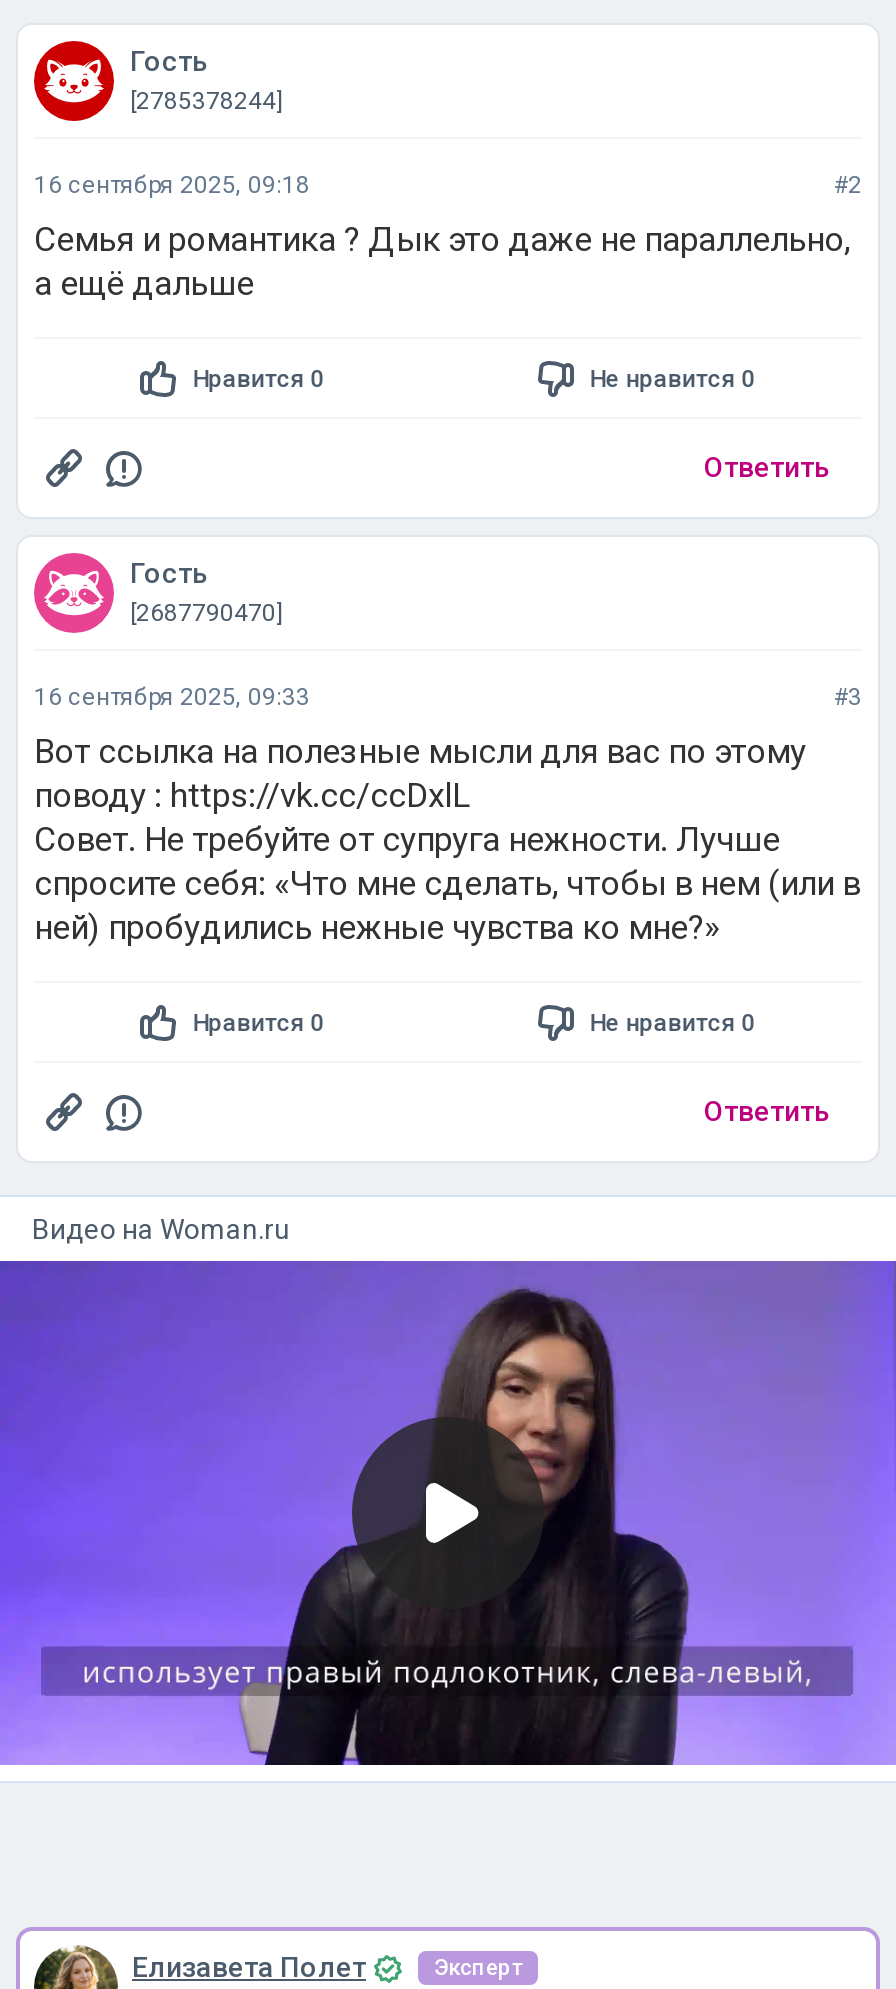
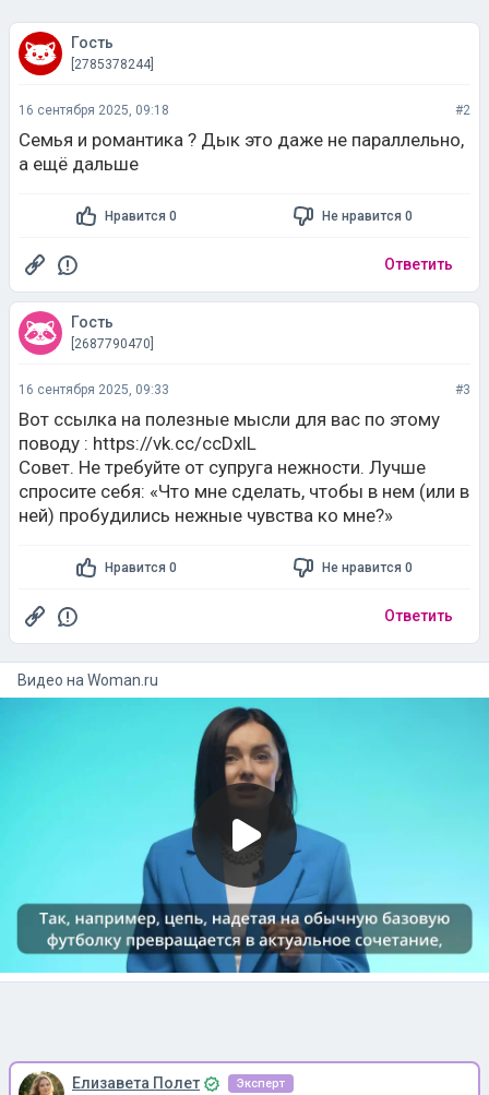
- [image]
+ [image]
